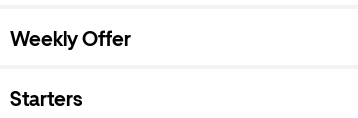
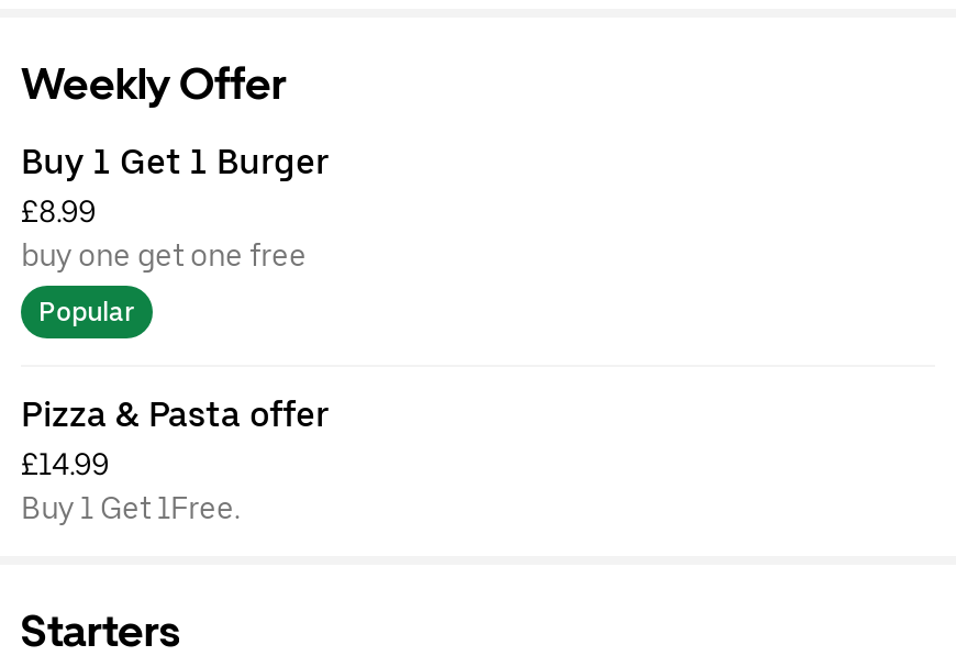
+ Buy 1 Get 1 Burger
+ £8.99
+ buy one get one free
+ Popular
+ Pizza & Pasta offer
+ £14.99
+ Buy 1 Get 1Free.
